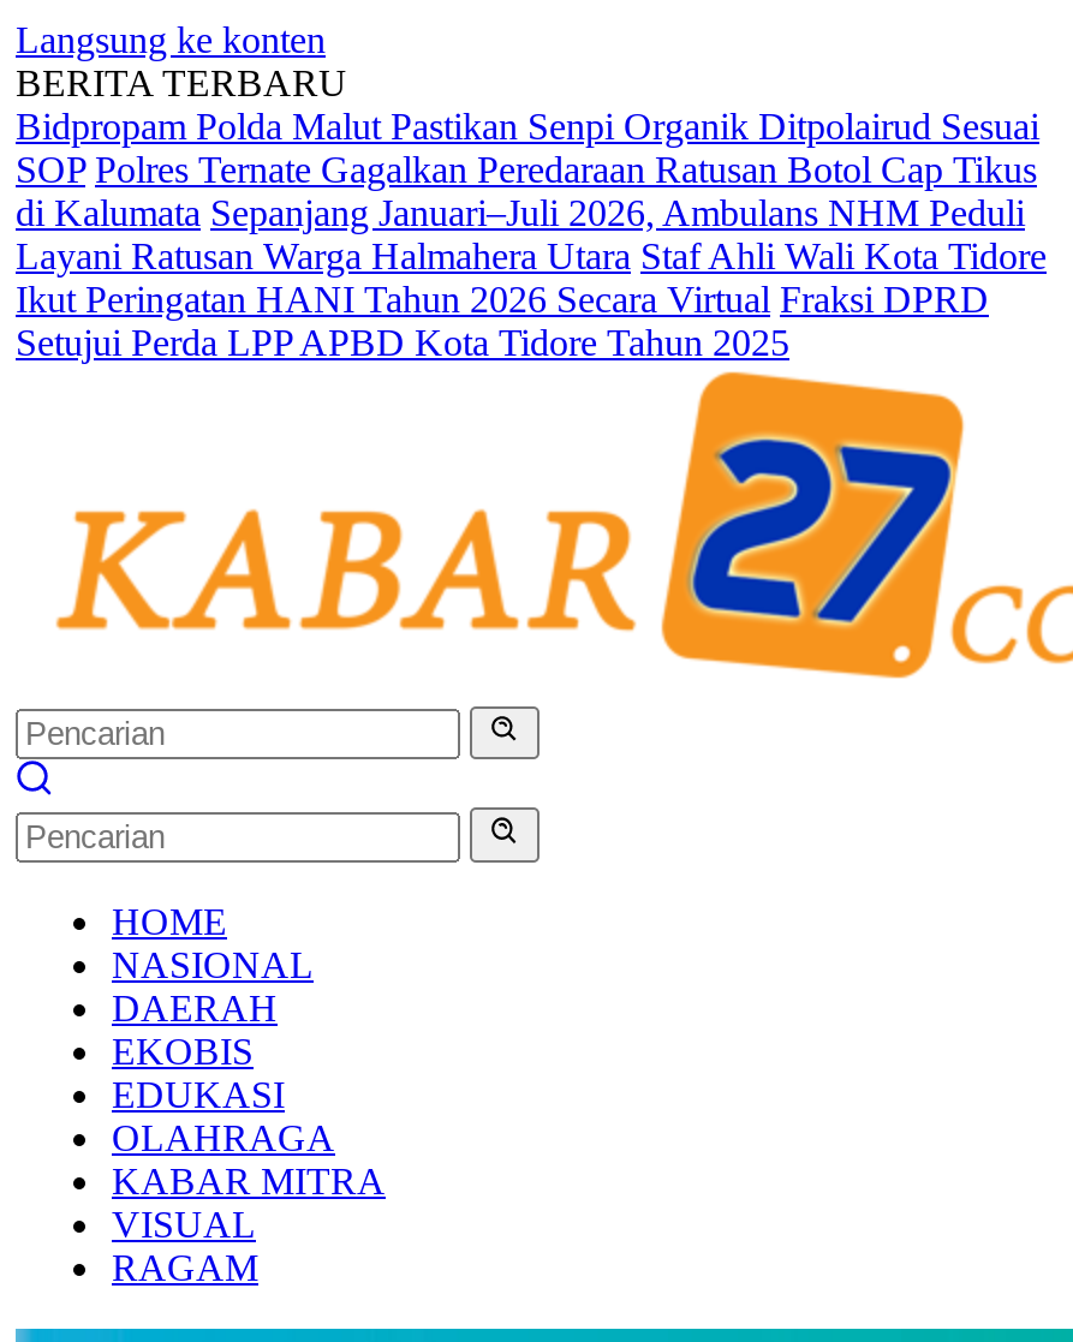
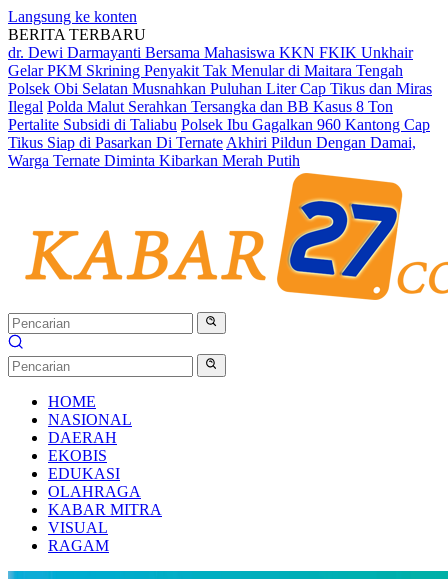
- Bidpropam Polda Malut Pastikan Senpi Organik Ditpolairud Sesuai
- SOP Polres Ternate Gagalkan Peredaraan Ratusan Botol Cap Tikus
- di Kalumata Sepanjang Januari–Juli 2026, Ambulans NHM Peduli
- Layani Ratusan Warga Halmahera Utara Staf Ahli Wali Kota Tidore
- Ikut Peringatan HANI Tahun 2026 Secara Virtual Fraksi DPRD
- Setujui Perda LPP APBD Kota Tidore Tahun 2025
+ dr. Dewi Darmayanti Bersama Mahasiswa KKN FKIK Unkhair
+ Gelar PKM Skrining Penyakit Tak Menular di Maitara Tengah
+ Polsek Obi Selatan Musnahkan Puluhan Liter Cap Tikus dan Miras
+ Ilegal Polda Malut Serahkan Tersangka dan BB Kasus 8 Ton
+ Pertalite Subsidi di Taliabu Polsek Ibu Gagalkan 960 Kantong Cap
+ Tikus Siap di Pasarkan Di Ternate Akhiri Pildun Dengan Damai,
+ Warga Ternate Diminta Kibarkan Merah Putih
